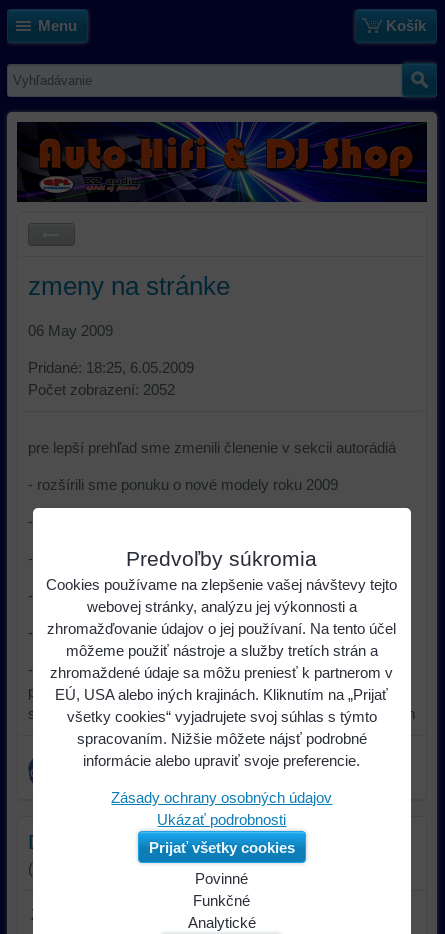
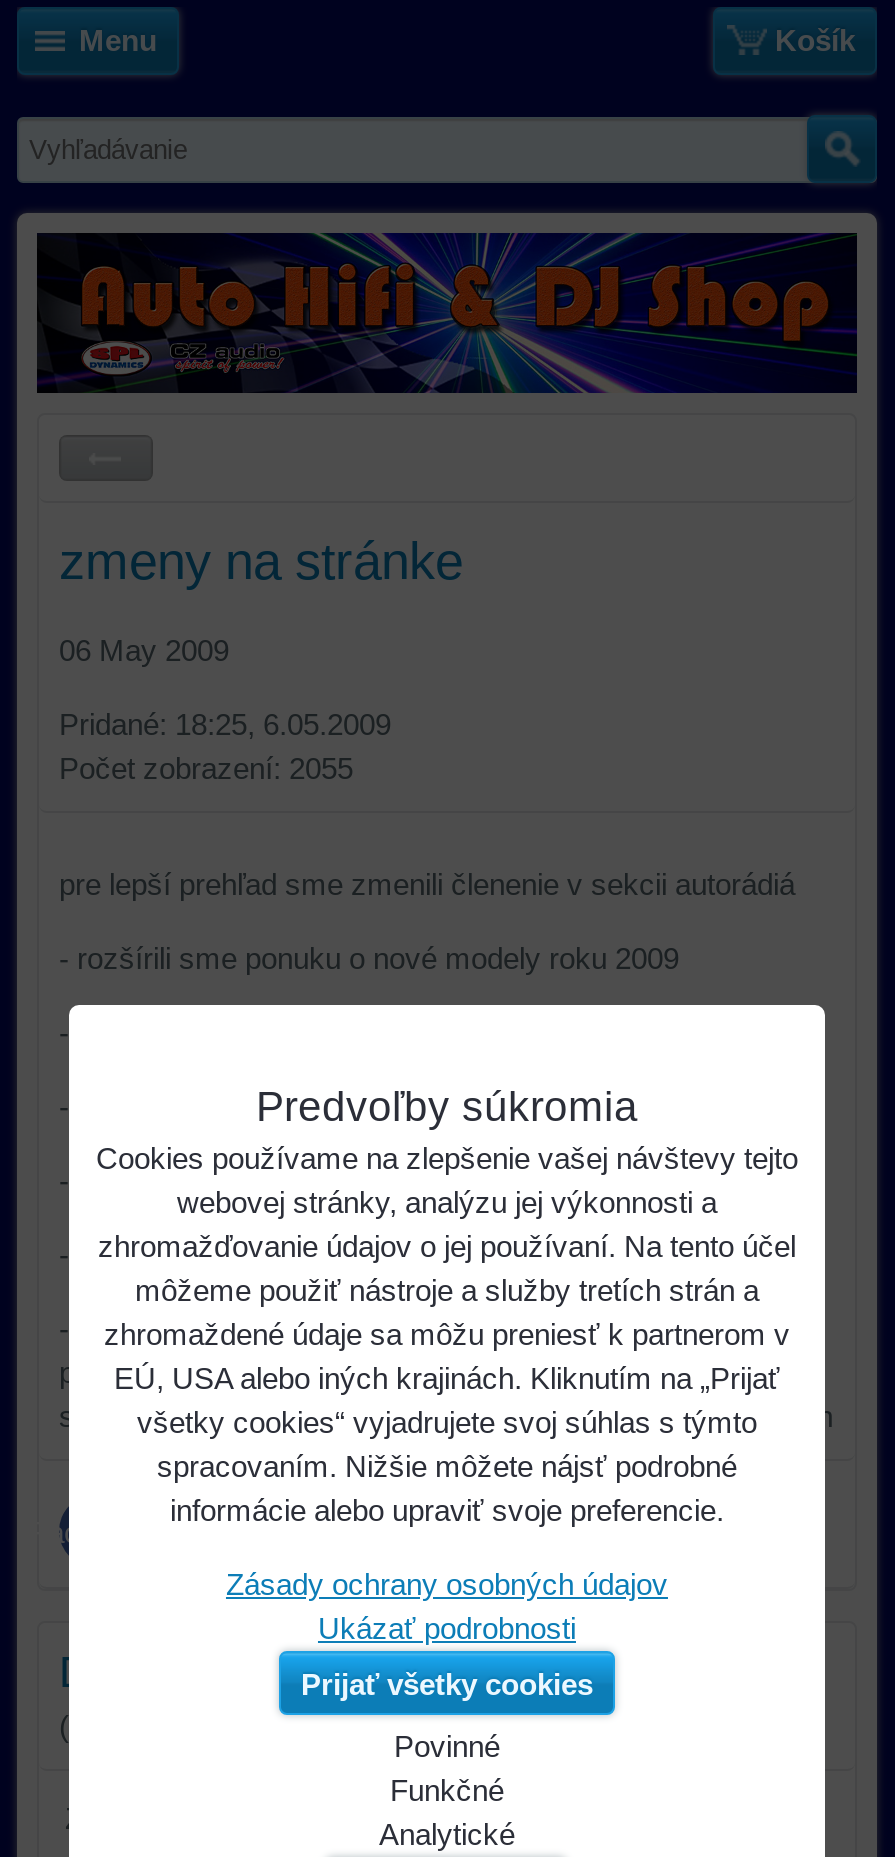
- Počet zobrazení: 2052
+ Počet zobrazení: 2055
